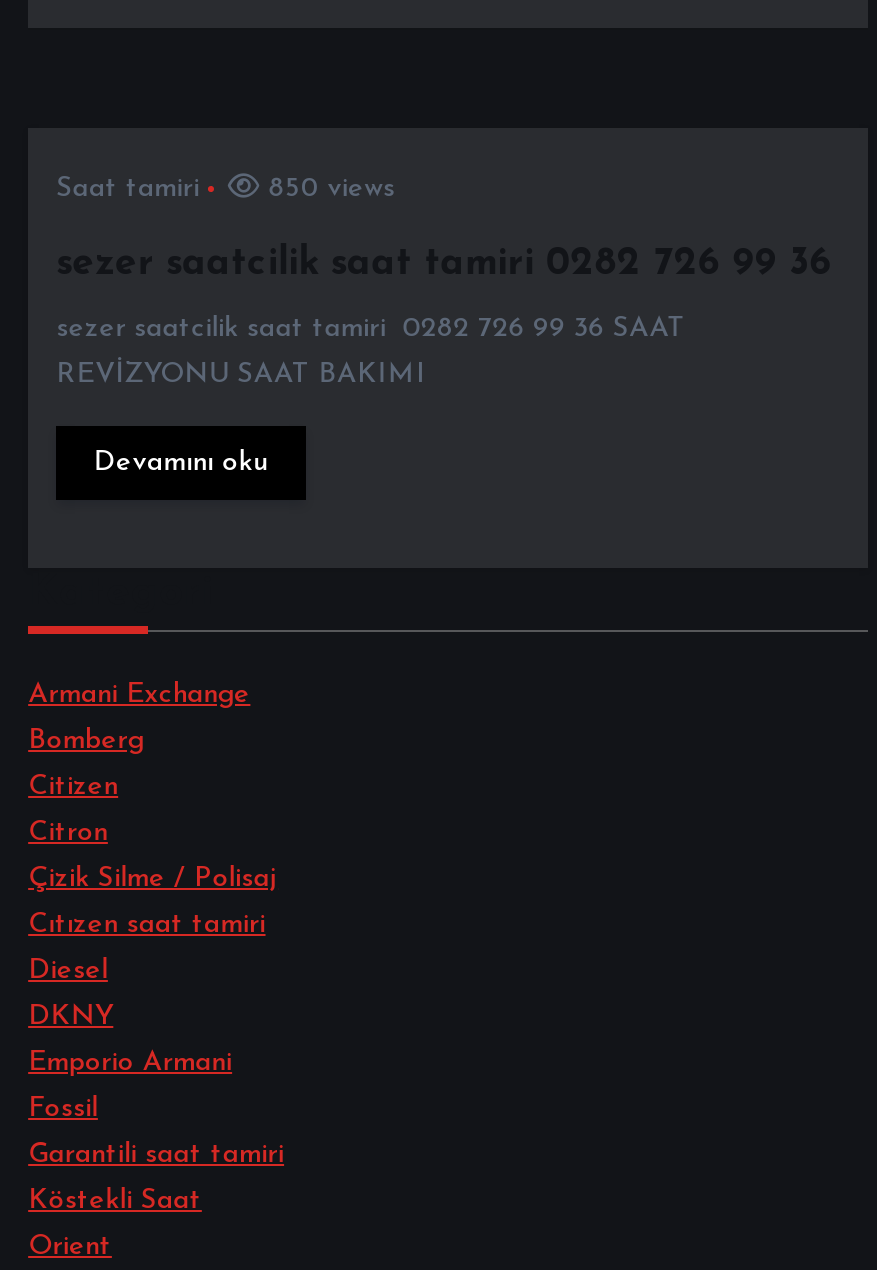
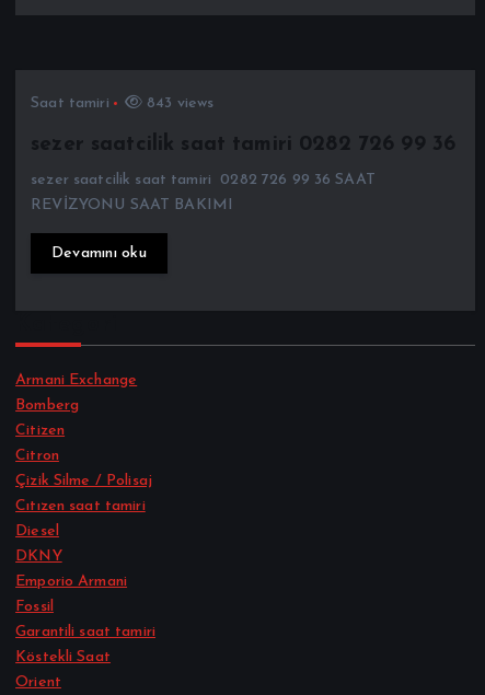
- 850 views
+ 843 views
